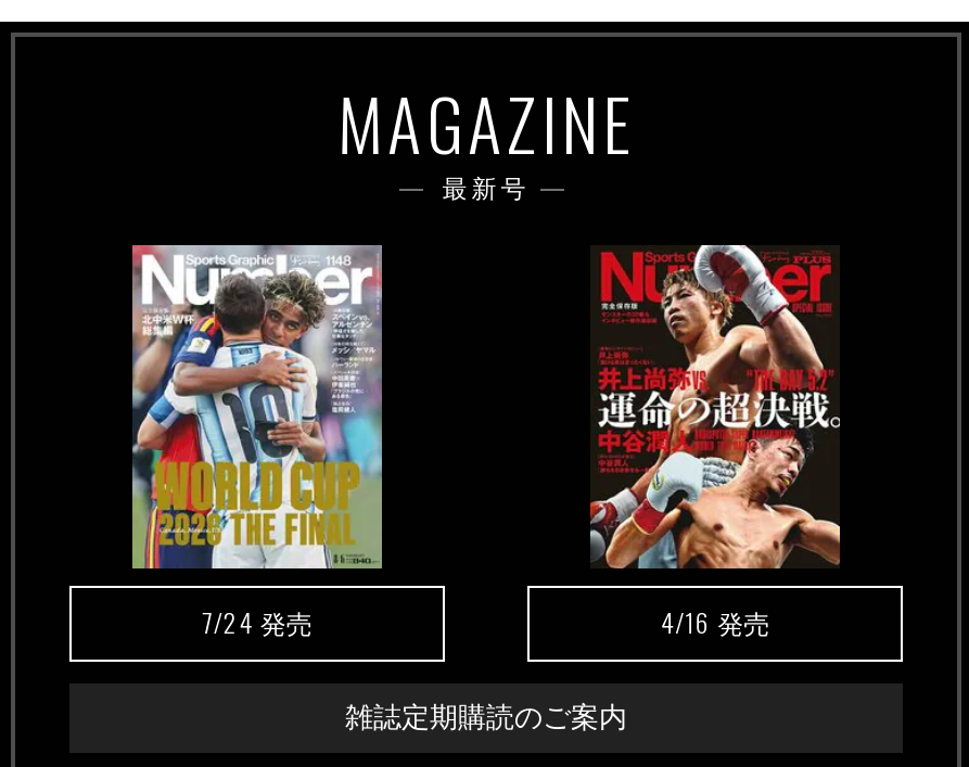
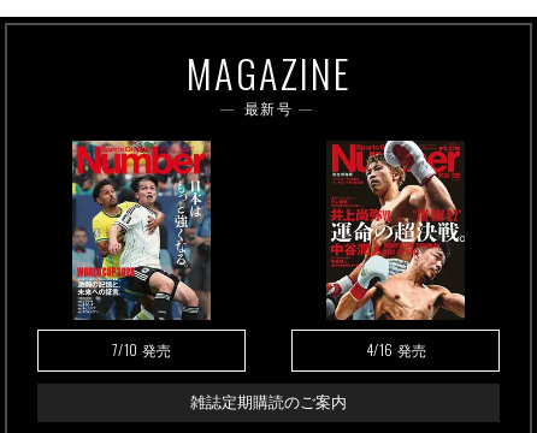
- [image]
- 7/24発売
+ [image]
+ 7/10発売
